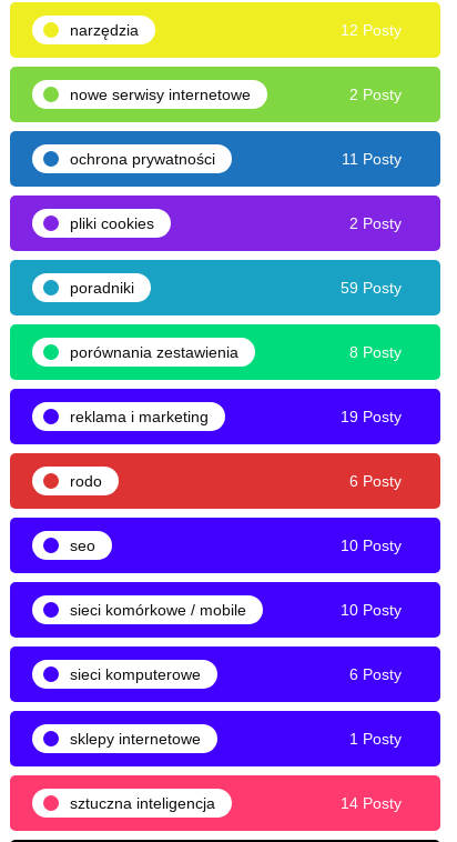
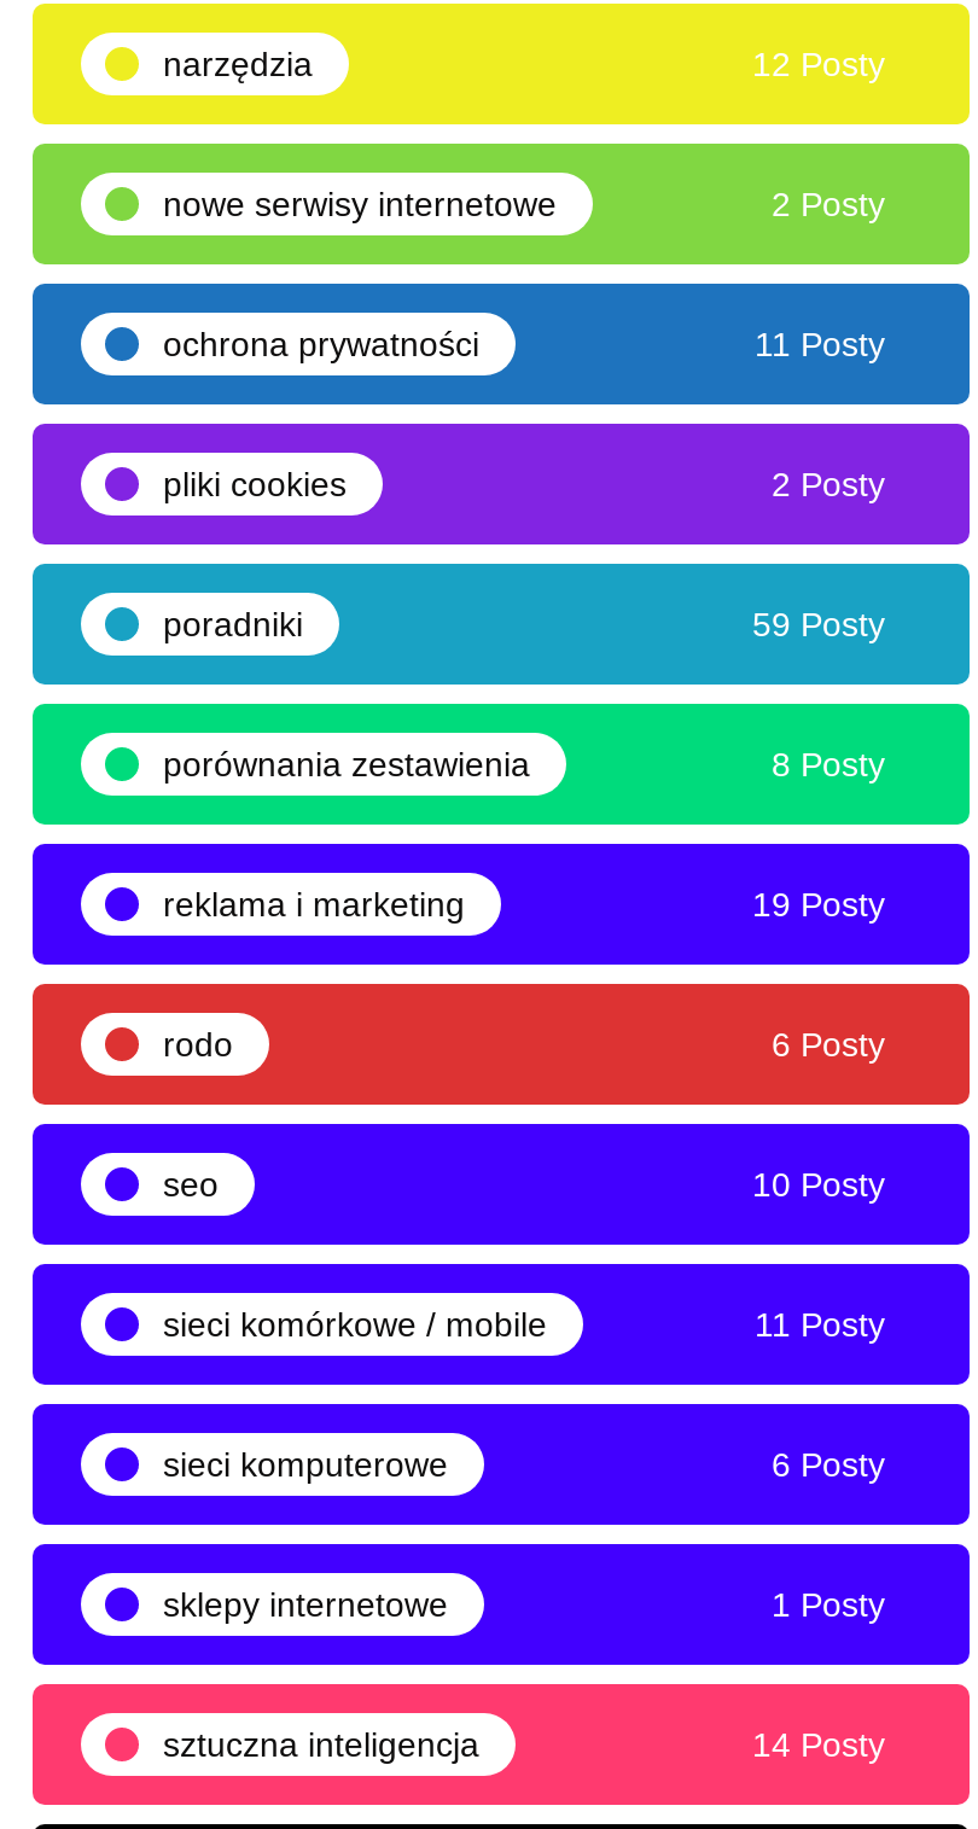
- 10 Posty
+ 11 Posty
